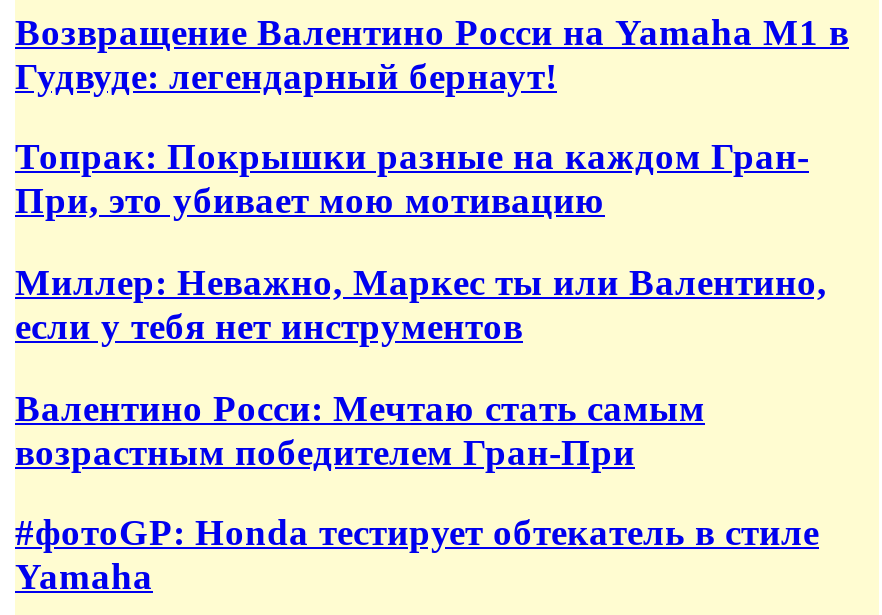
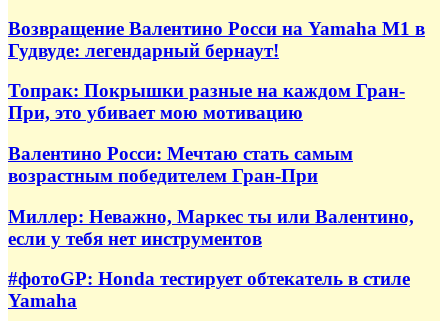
moved down: Миллер: Неважно, Маркес ты или Валентино, | если у тебя нет инструментов

moved up: Валентино Росси: Мечтаю стать самым | возрастным победителем Гран-При
